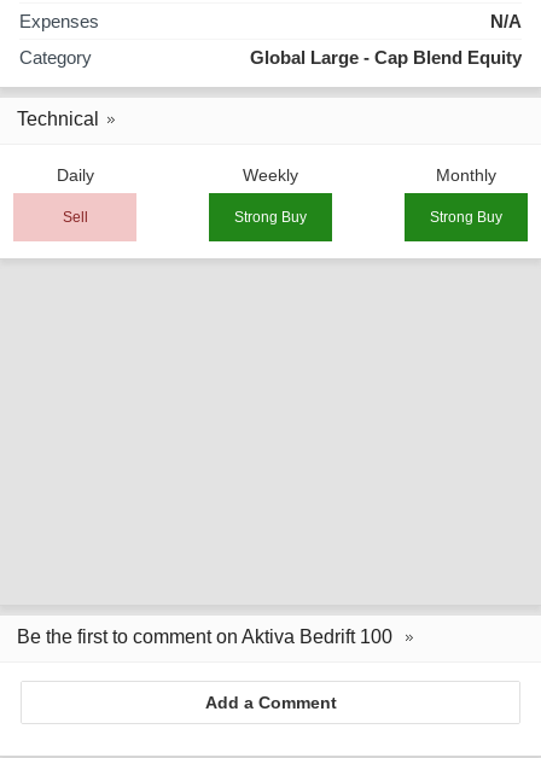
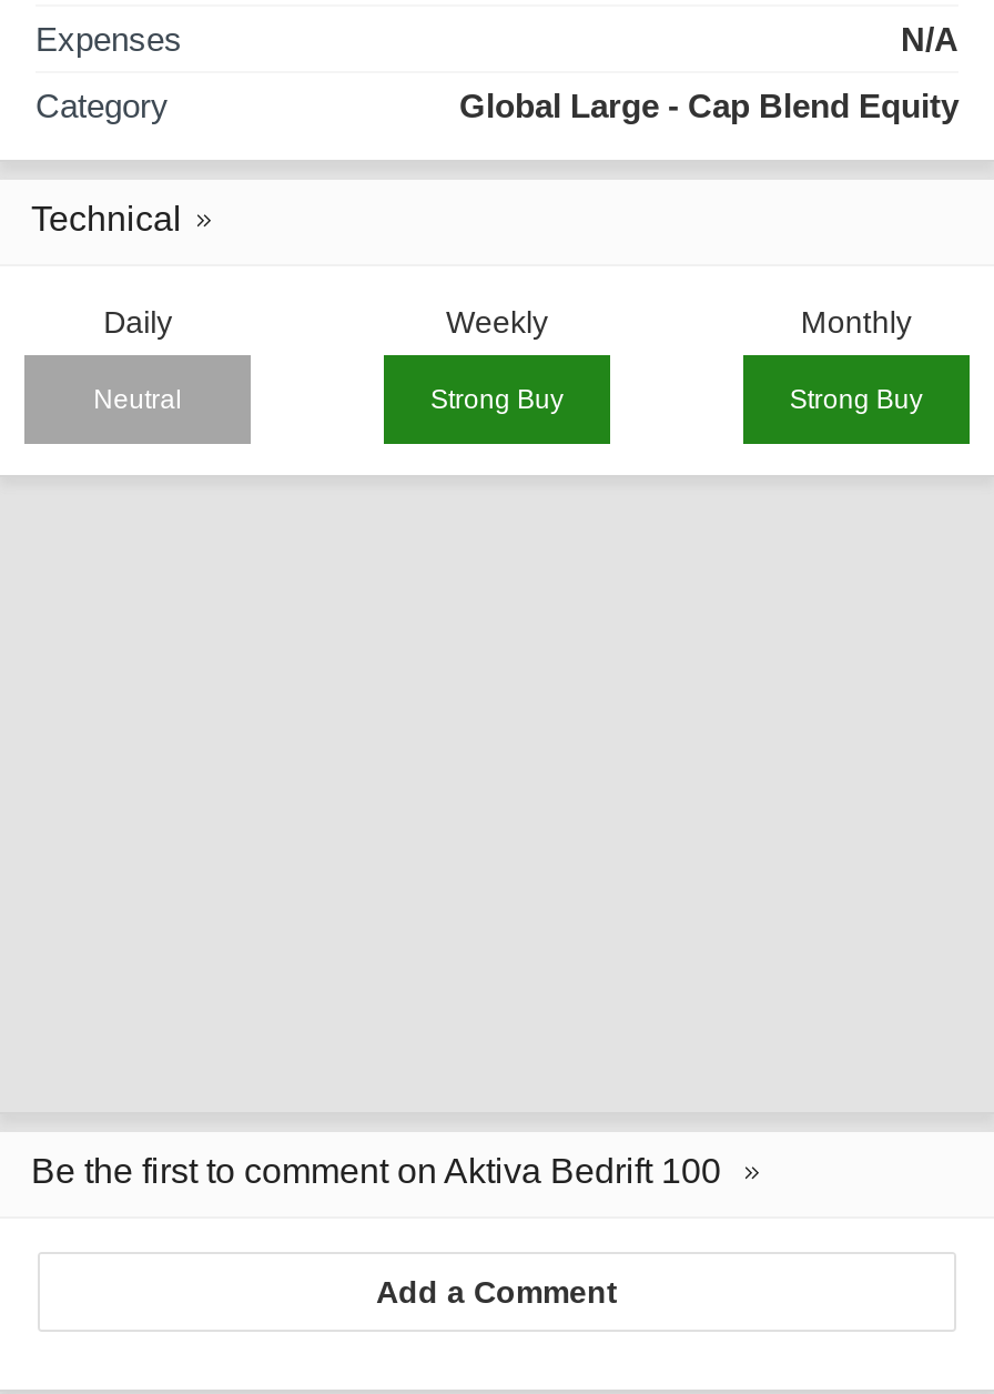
- Sell
+ Neutral
